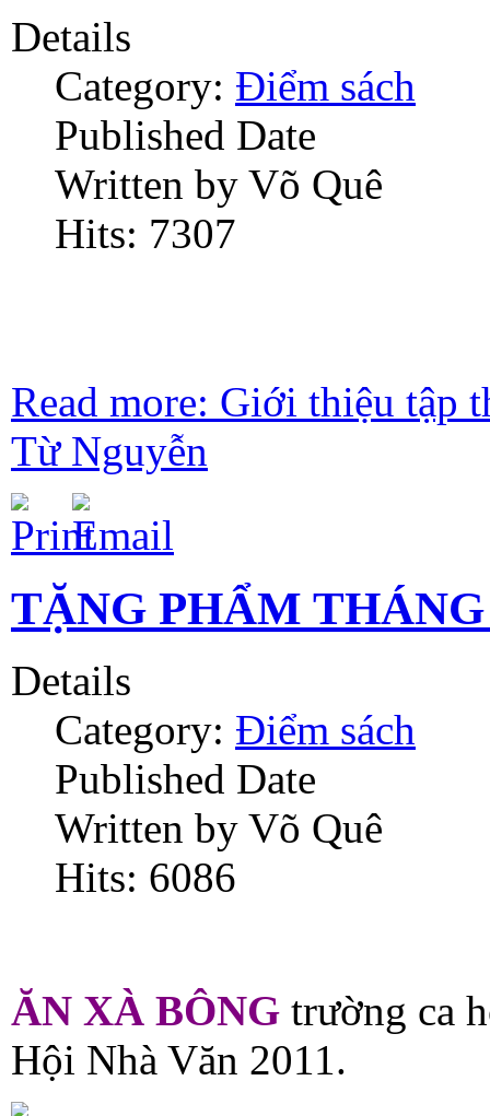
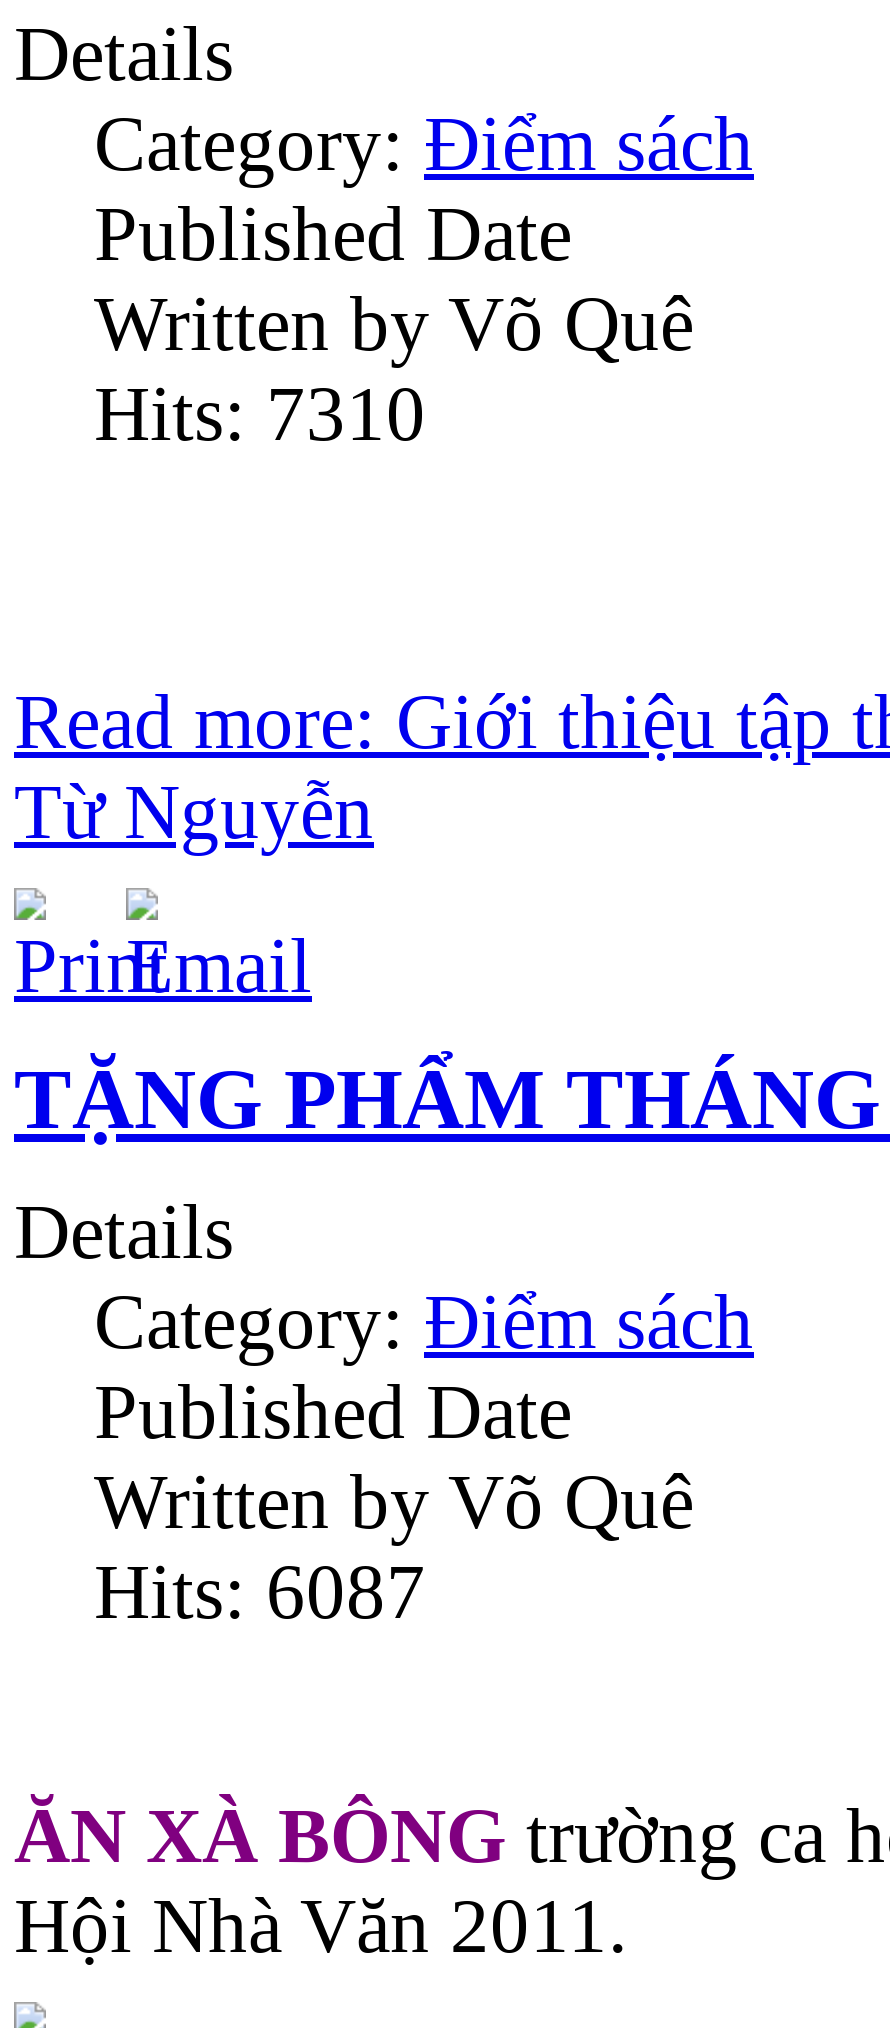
- Hits: 7307
+ Hits: 7310

- Hits: 6086
+ Hits: 6087
